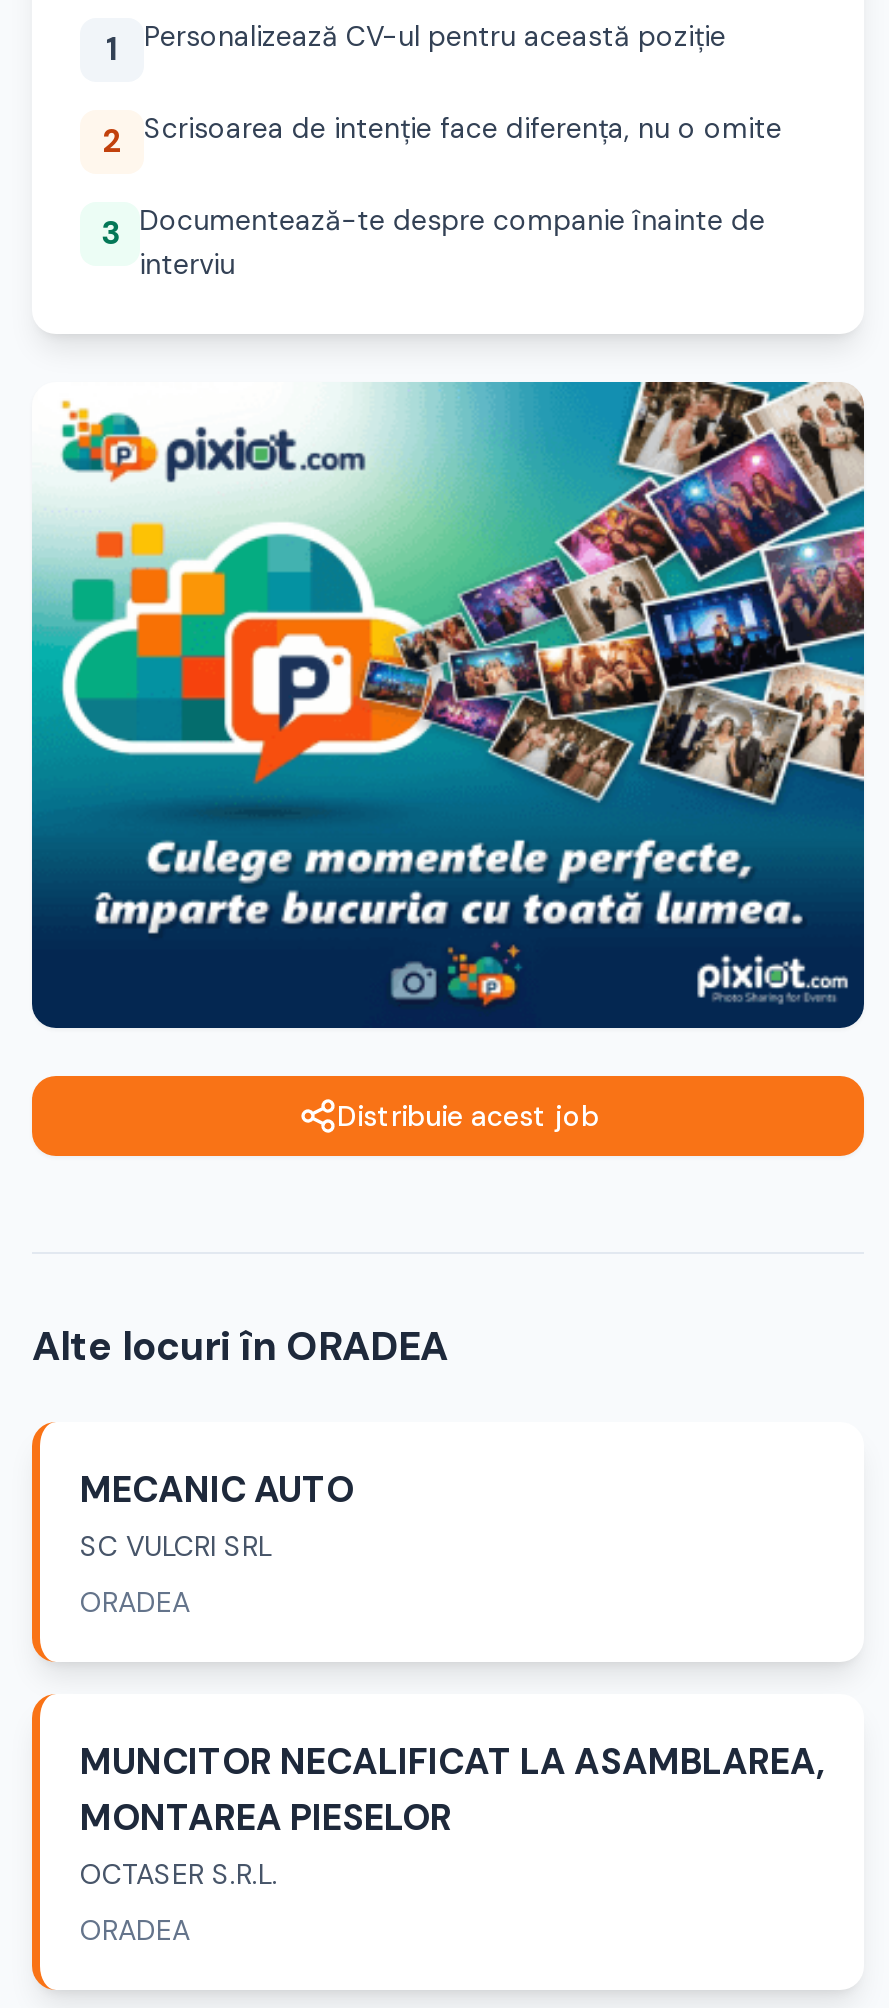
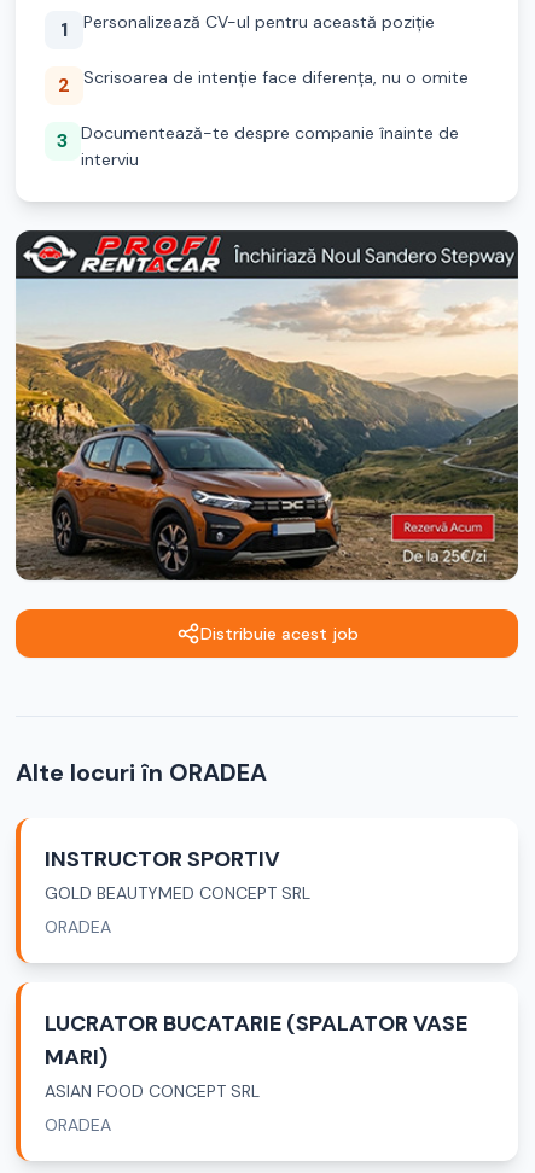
- [image]
+ [image]

- MECANIC AUTO
- SC VULCRI SRL
+ INSTRUCTOR SPORTIV
+ GOLD BEAUTYMED CONCEPT SRL

- MUNCITOR NECALIFICAT LA ASAMBLAREA,
- MONTAREA PIESELOR
- OCTASER S.R.L.
+ LUCRATOR BUCATARIE (SPALATOR VASE
+ MARI)
+ ASIAN FOOD CONCEPT SRL
